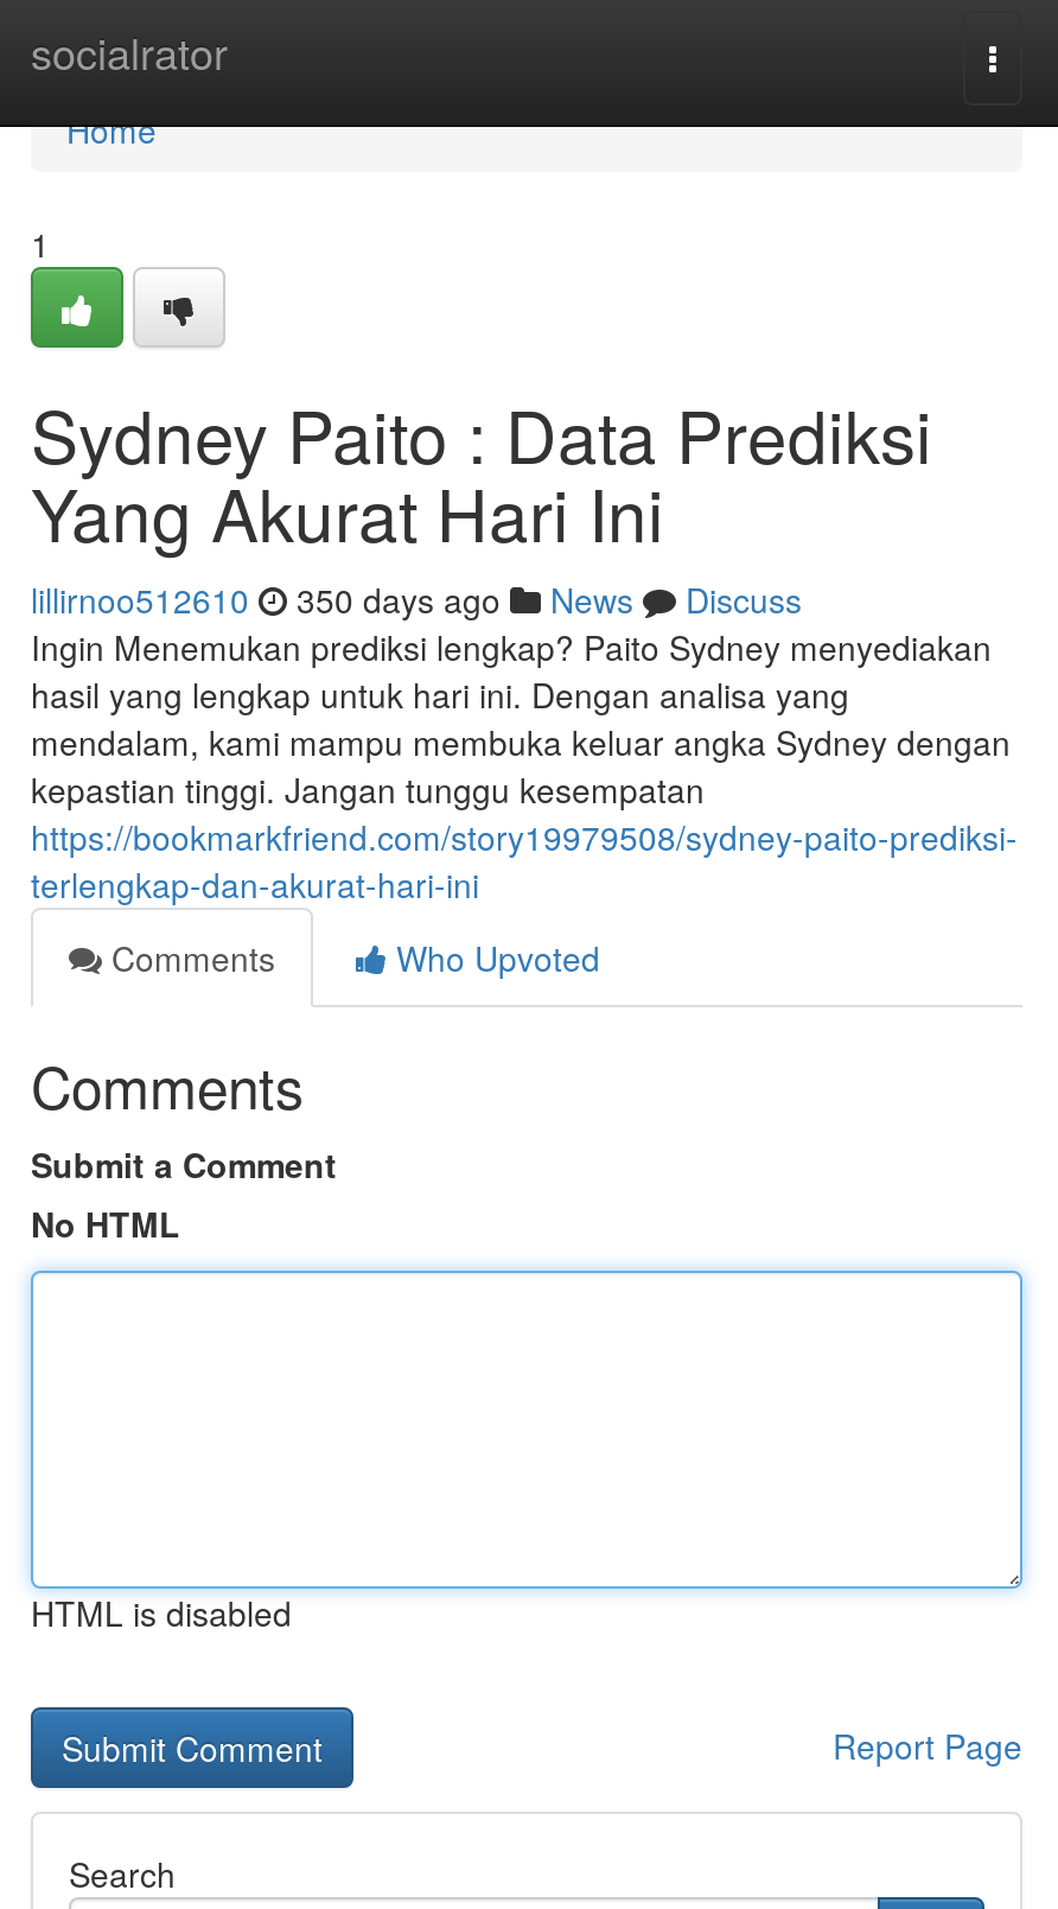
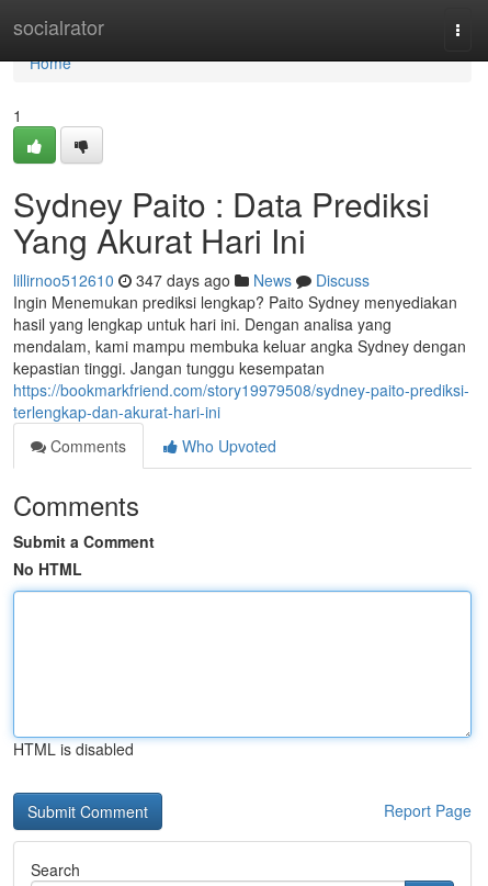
- lillirnoo512610 350 days ago News Discuss
+ lillirnoo512610 347 days ago News Discuss
